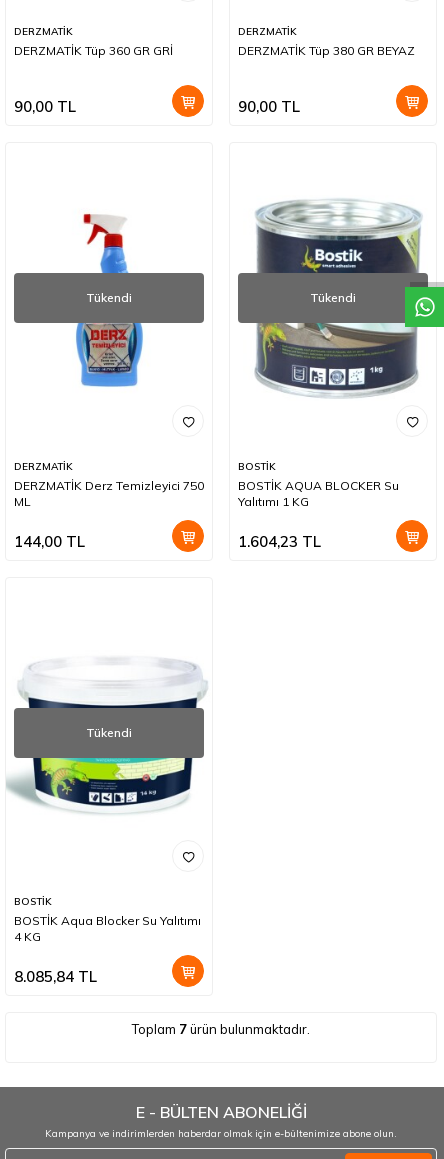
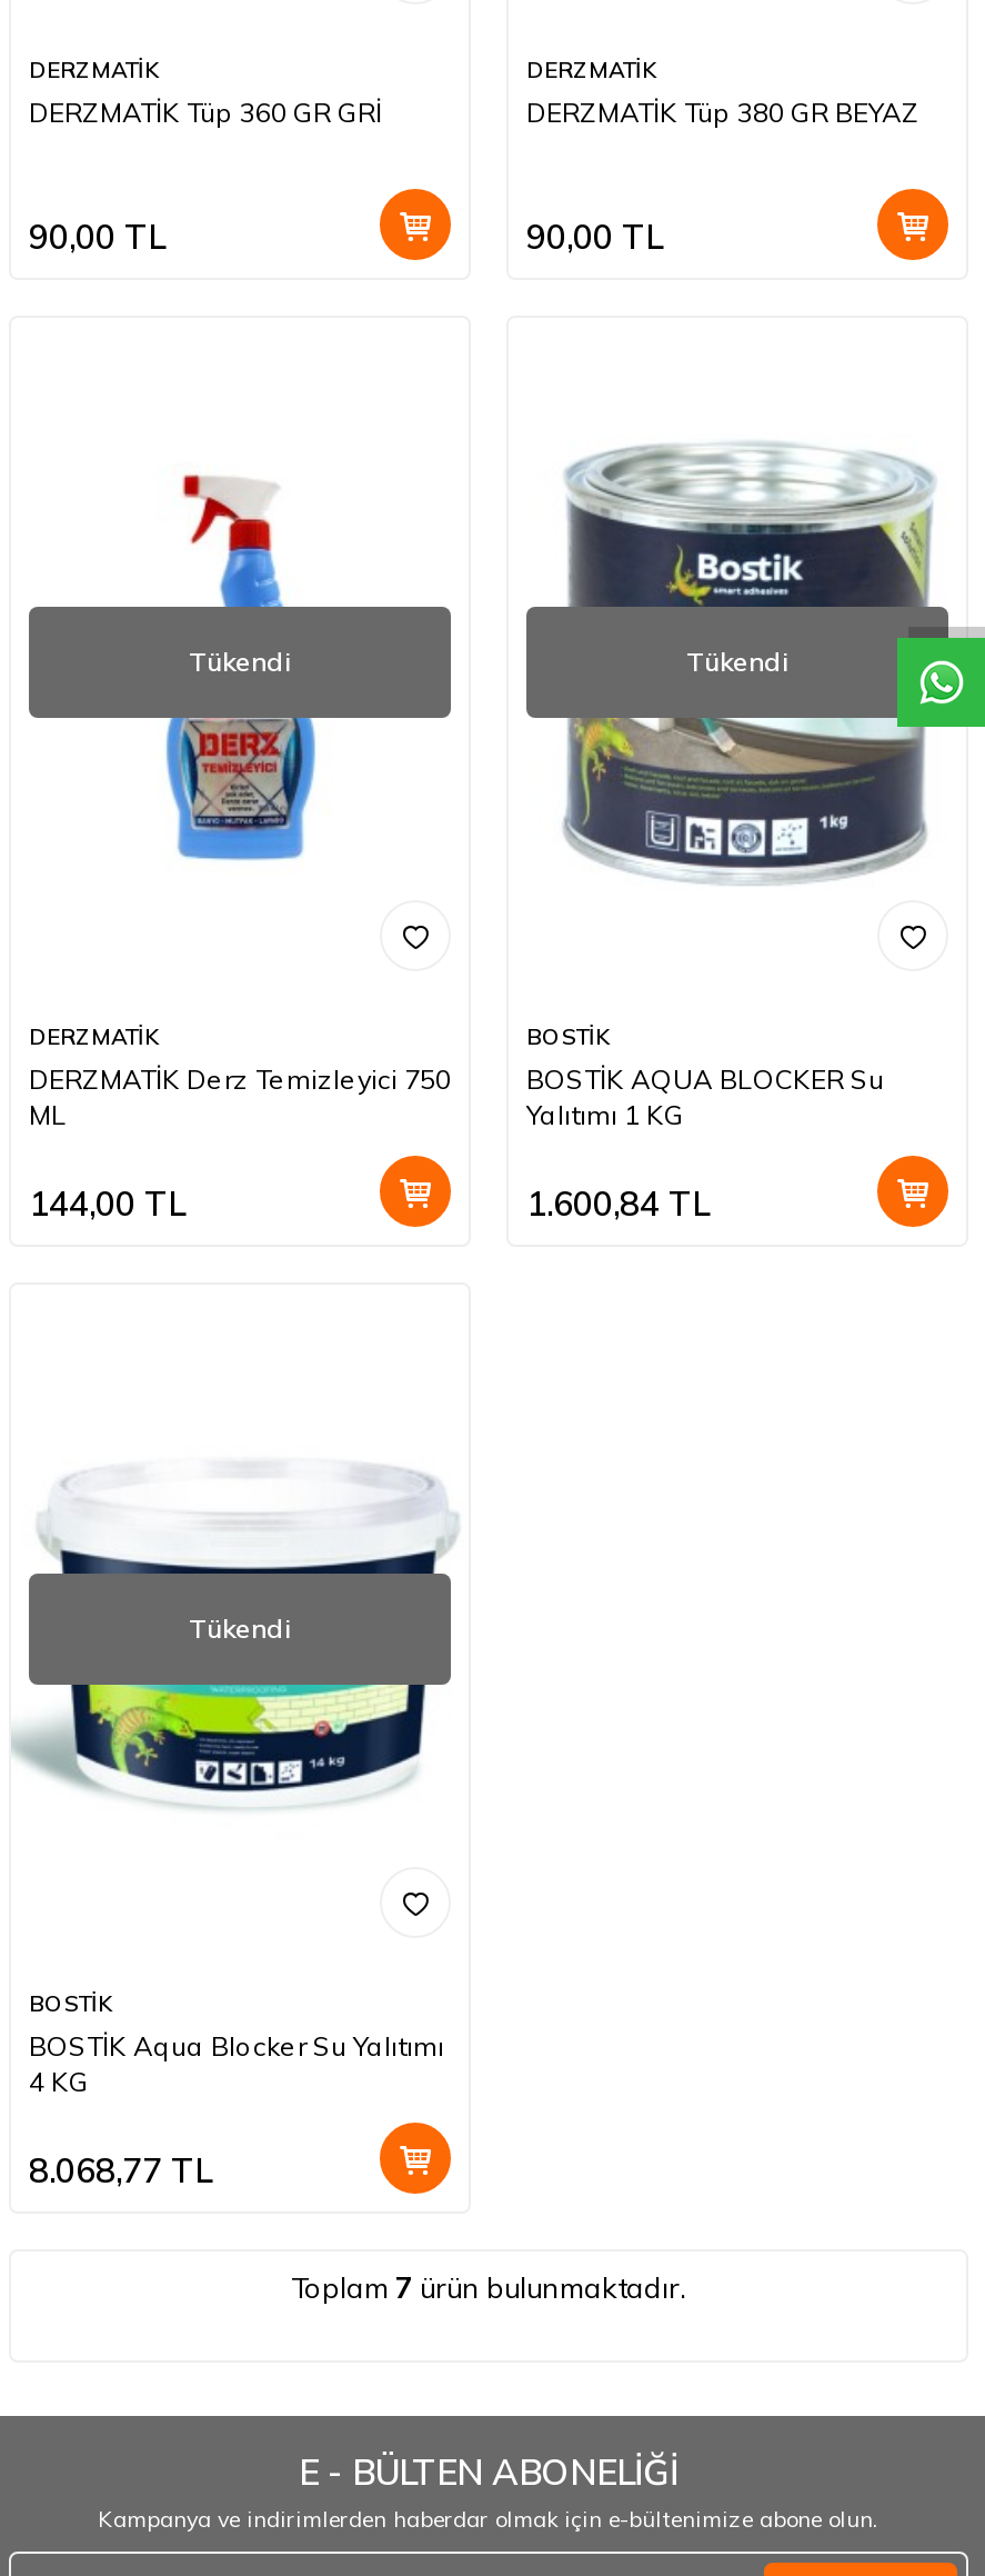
- 1.604,23 TL
+ 1.600,84 TL

- 8.085,84 TL
+ 8.068,77 TL
